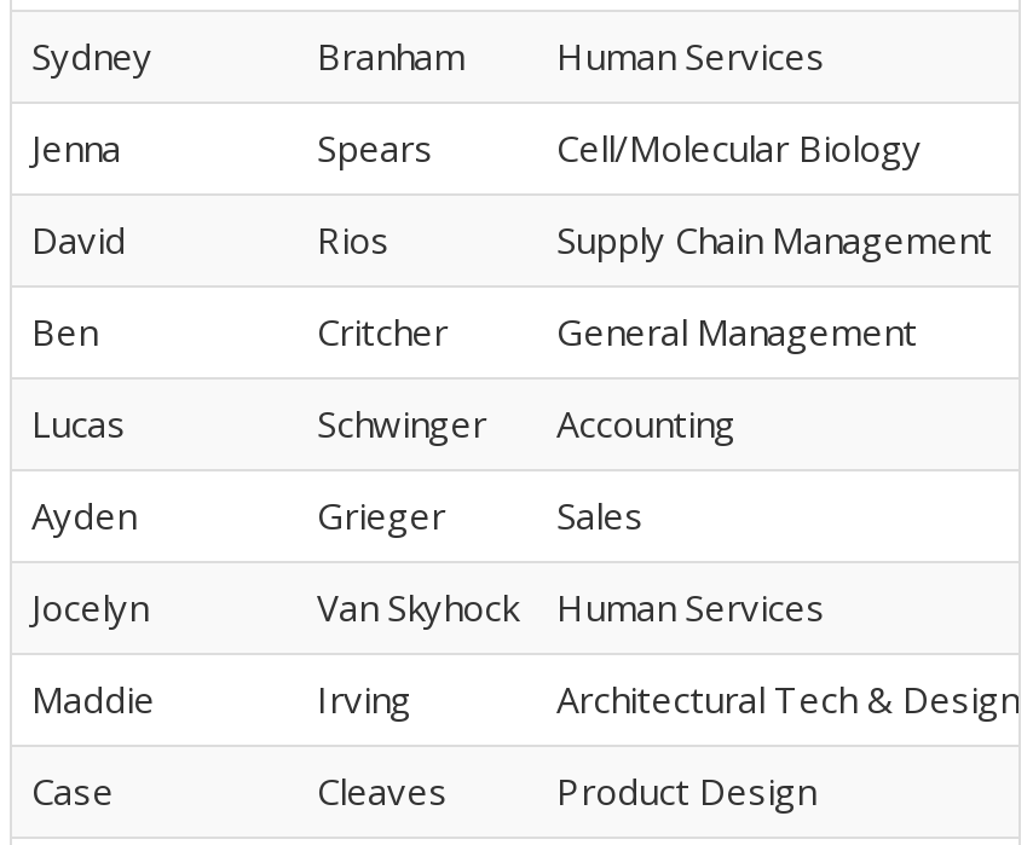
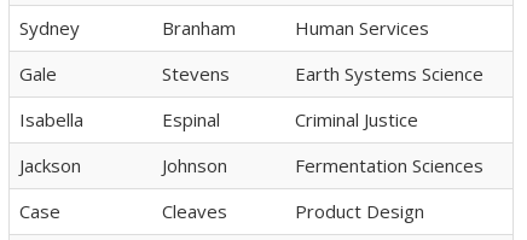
- Jenna
- Spears
- Cell/Molecular Biology
- David
- Rios
- Supply Chain Management
- Ben
- Critcher
- General Management
- Lucas
- Schwinger
- Accounting
- Ayden
- Grieger
- Sales
- Jocelyn
- Van Skyhock
- Human Services
- Maddie
- Irving
- Architectural Tech & Design
+ Gale
+ Stevens
+ Earth Systems Science
+ Isabella
+ Espinal
+ Criminal Justice
+ Jackson
+ Johnson
+ Fermentation Sciences
